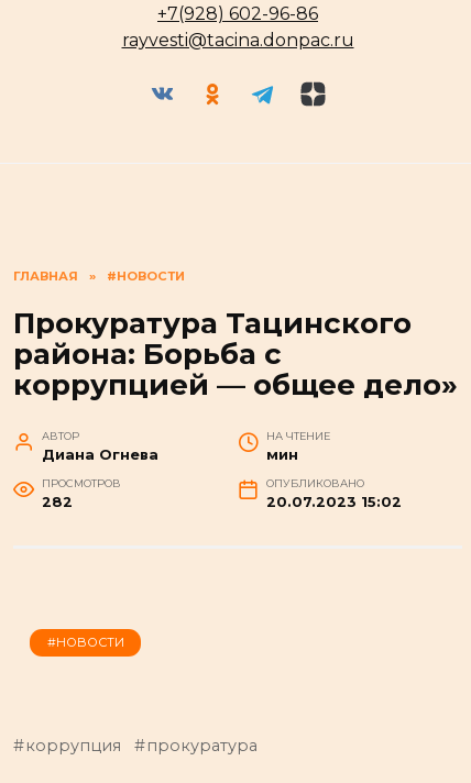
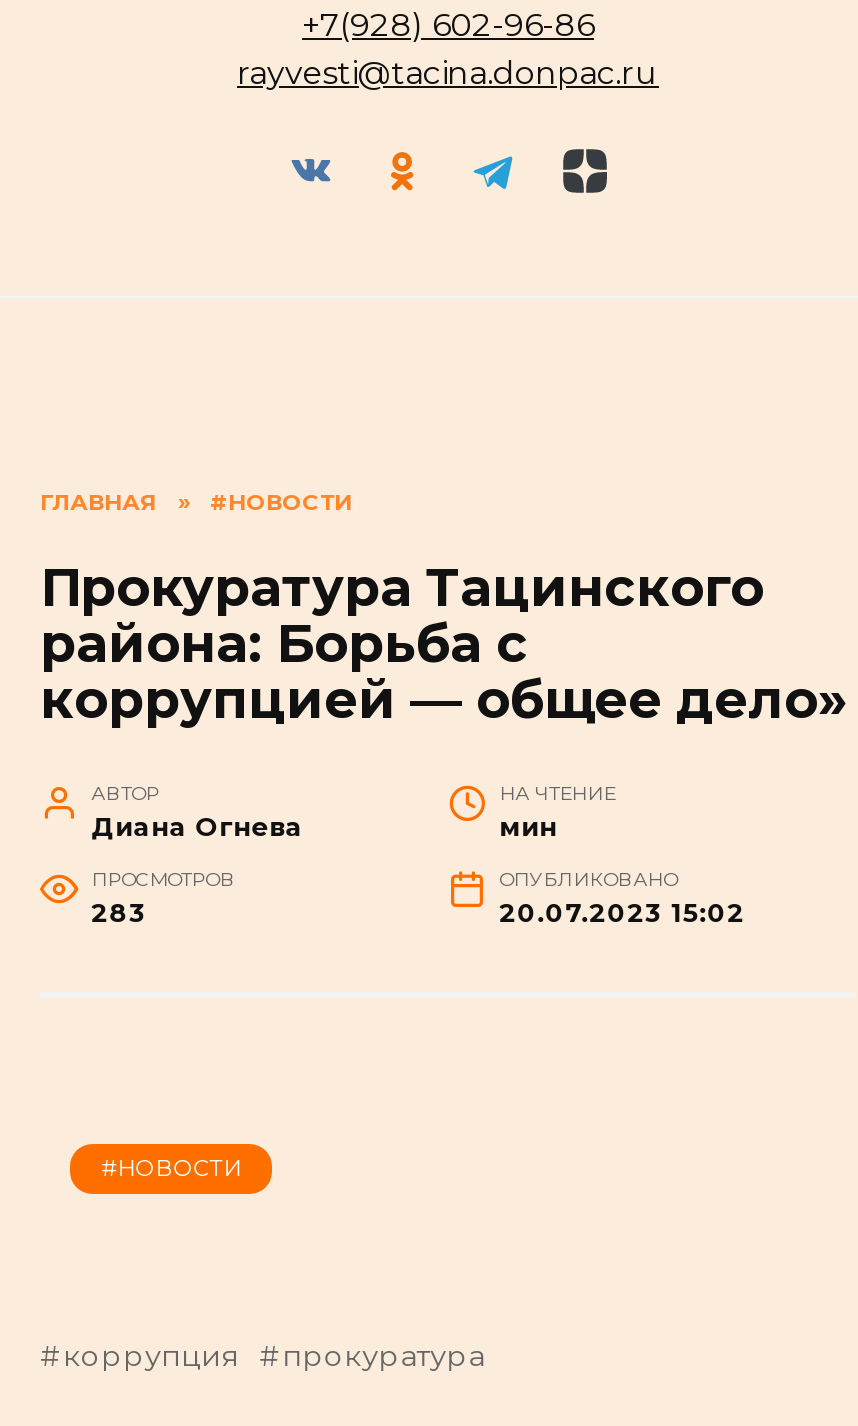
- 282
+ 283
